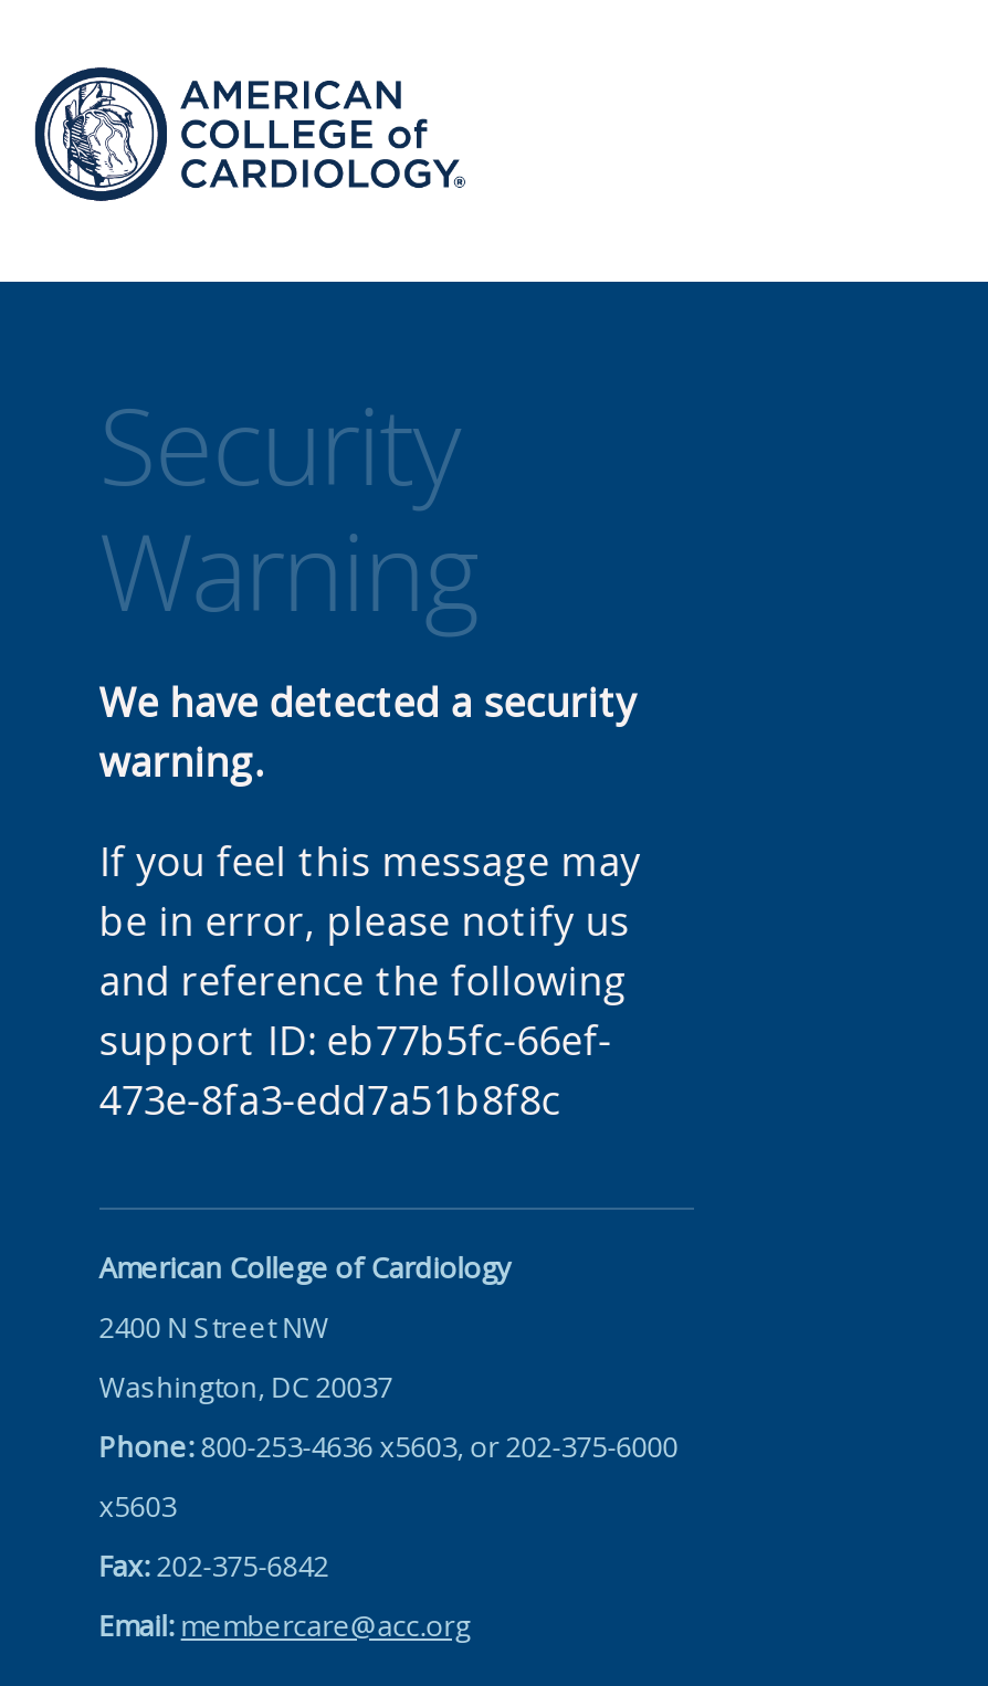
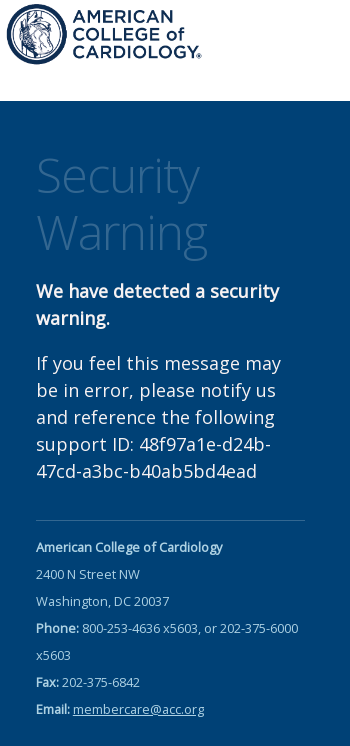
- support ID: eb77b5fc-66ef-
- 473e-8fa3-edd7a51b8f8c
+ support ID: 48f97a1e-d24b-
+ 47cd-a3bc-b40ab5bd4ead
